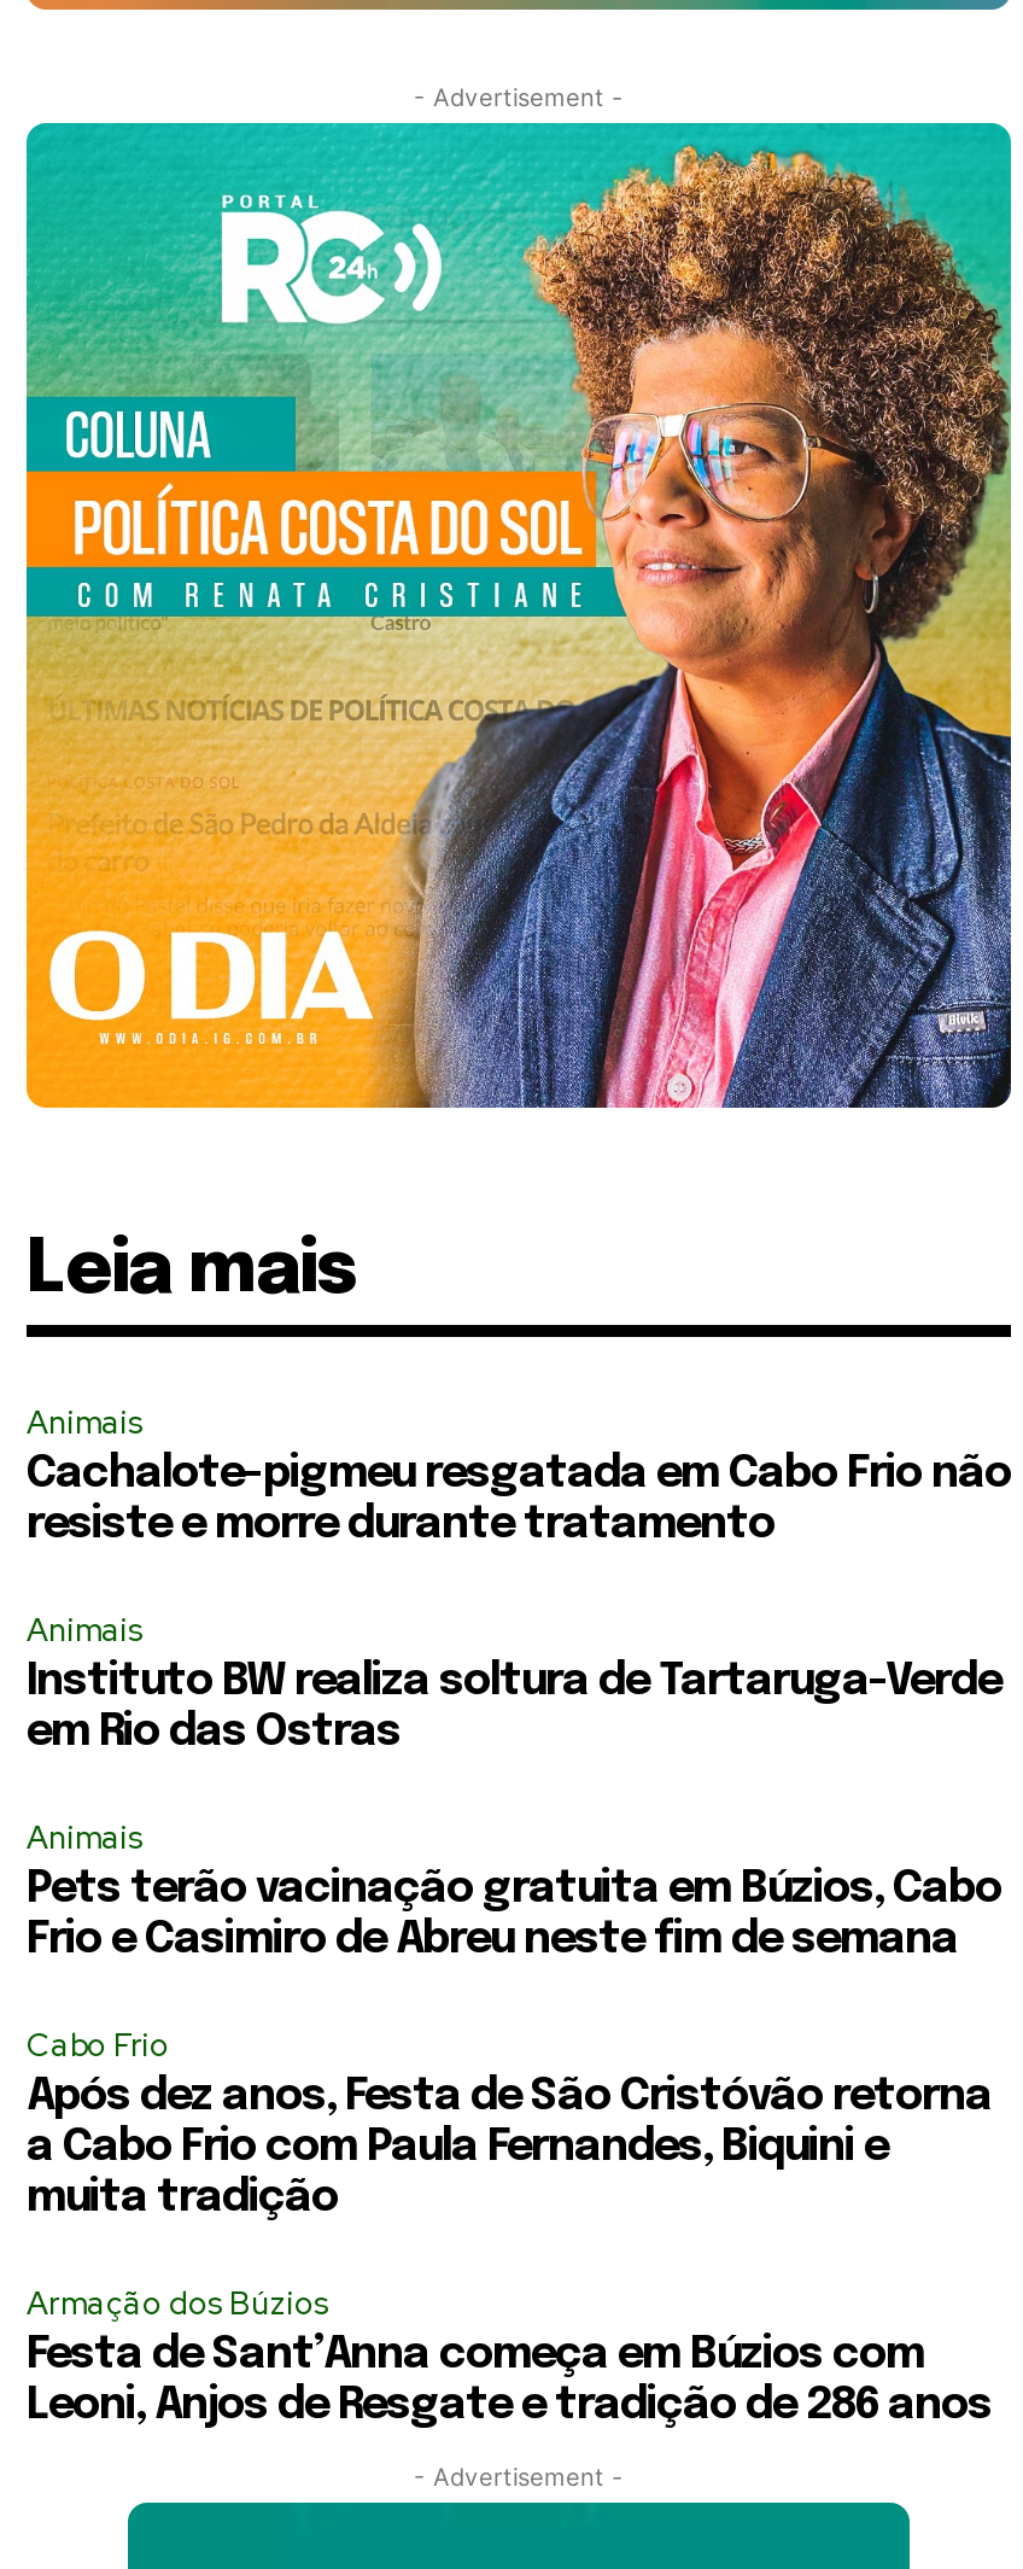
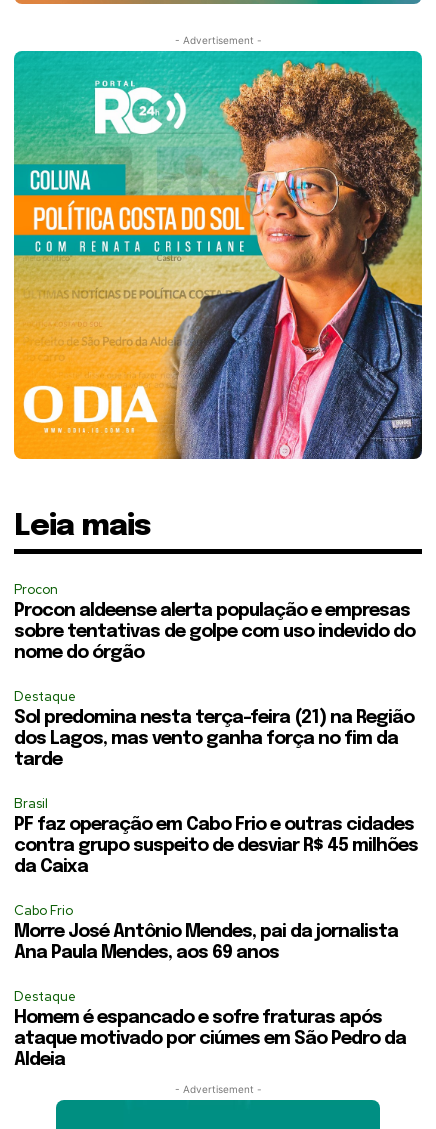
- Animais
- Cachalote-pigmeu resgatada em Cabo Frio não
- resiste e morre durante tratamento
+ Procon
+ Procon aldeense alerta população e empresas
+ sobre tentativas de golpe com uso indevido do
+ nome do órgão

- Animais
- Instituto BW realiza soltura de Tartaruga-Verde
- em Rio das Ostras
+ Destaque
+ Sol predomina nesta terça-feira (21) na Região
+ dos Lagos, mas vento ganha força no fim da
+ tarde

- Animais
- Pets terão vacinação gratuita em Búzios, Cabo
- Frio e Casimiro de Abreu neste fim de semana
+ Brasil
+ PF faz operação em Cabo Frio e outras cidades
+ contra grupo suspeito de desviar R$ 45 milhões
+ da Caixa

- Após dez anos, Festa de São Cristóvão retorna
- a Cabo Frio com Paula Fernandes, Biquini e
- muita tradição
+ Morre José Antônio Mendes, pai da jornalista
+ Ana Paula Mendes, aos 69 anos

- Armação dos Búzios
- Festa de Sant’Anna começa em Búzios com
- Leoni, Anjos de Resgate e tradição de 286 anos
+ Destaque
+ Homem é espancado e sofre fraturas após
+ ataque motivado por ciúmes em São Pedro da
+ Aldeia
